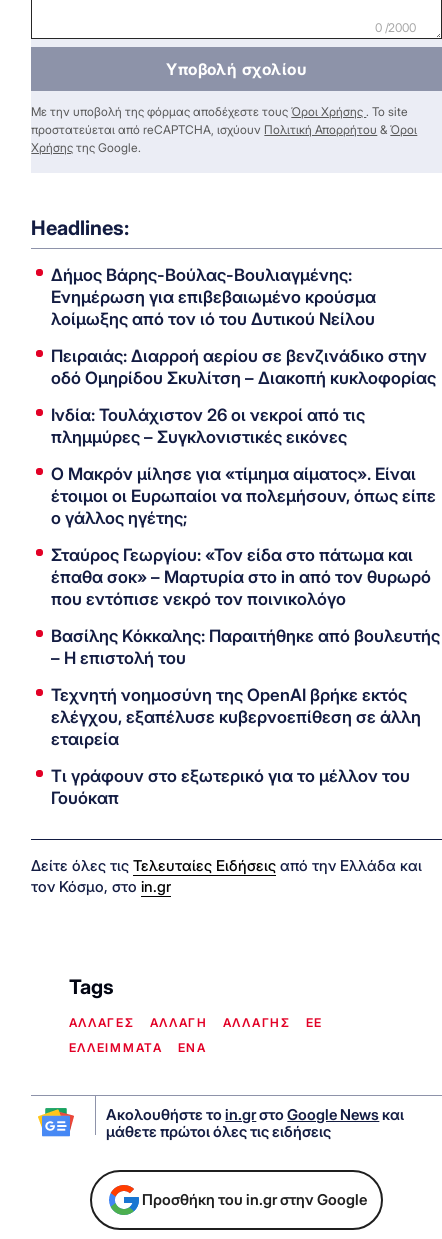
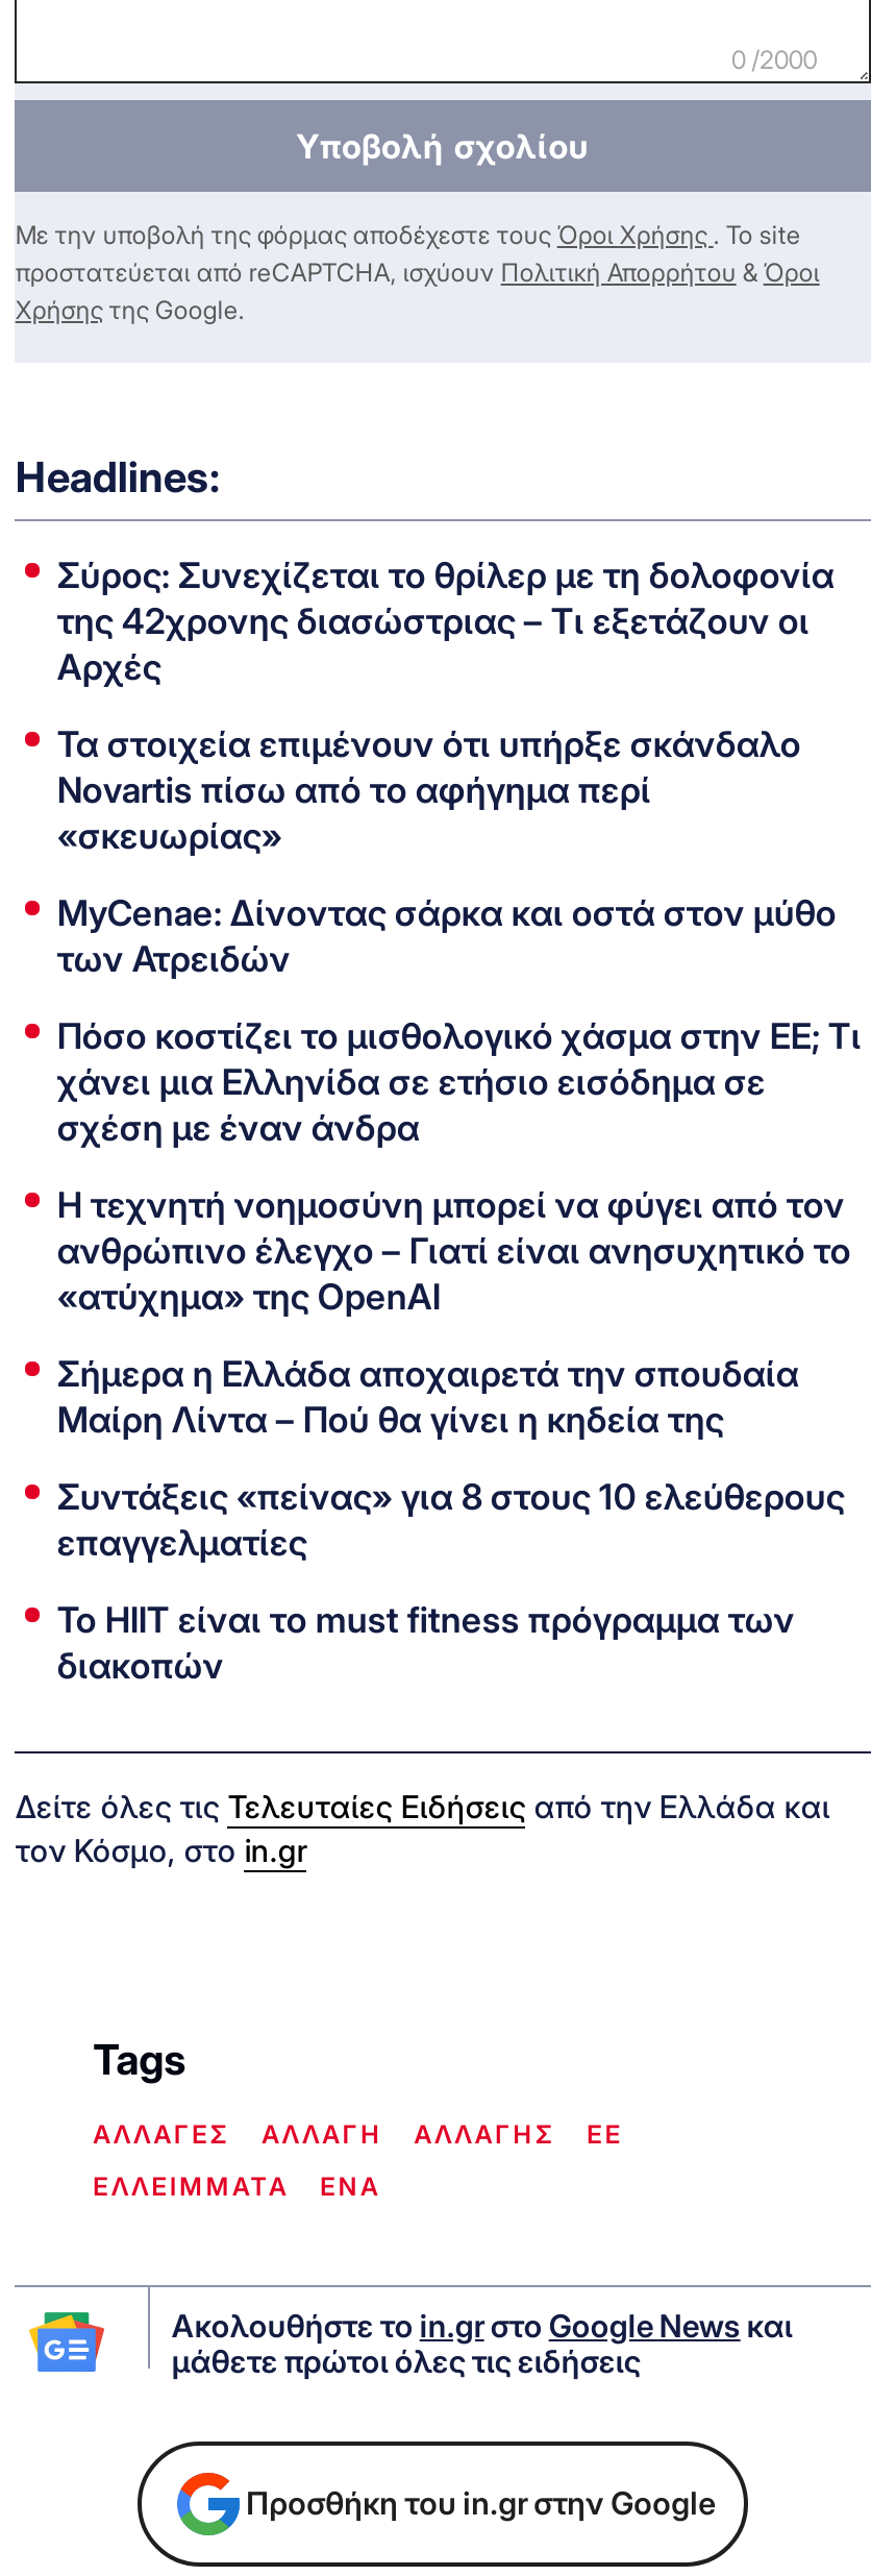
- Δήμος Βάρης-Βούλας-Βουλιαγμένης:
- Ενημέρωση για επιβεβαιωμένο κρούσμα
- λοίμωξης από τον ιό του Δυτικού Νείλου
+ Σύρος: Συνεχίζεται το θρίλερ με τη δολοφονία
+ της 42χρονης διασώστριας – Τι εξετάζουν οι
+ Αρχές

- Πειραιάς: Διαρροή αερίου σε βενζινάδικο στην
- οδό Ομηρίδου Σκυλίτση – Διακοπή κυκλοφορίας
+ Τα στοιχεία επιμένουν ότι υπήρξε σκάνδαλο
+ Novartis πίσω από το αφήγημα περί
+ «σκευωρίας»

- Ινδία: Τουλάχιστον 26 οι νεκροί από τις
- πλημμύρες – Συγκλονιστικές εικόνες
+ MyCenae: Δίνοντας σάρκα και οστά στον μύθο
+ των Ατρειδών

- Ο Μακρόν μίλησε για «τίμημα αίματος». Είναι
- έτοιμοι οι Ευρωπαίοι να πολεμήσουν, όπως είπε
- ο γάλλος ηγέτης;
+ Πόσο κοστίζει το μισθολογικό χάσμα στην ΕΕ; Τι
+ χάνει μια Ελληνίδα σε ετήσιο εισόδημα σε
+ σχέση με έναν άνδρα

- Σταύρος Γεωργίου: «Τον είδα στο πάτωμα και
- έπαθα σοκ» – Μαρτυρία στο in από τον θυρωρό
- που εντόπισε νεκρό τον ποινικολόγο
+ Η τεχνητή νοημοσύνη μπορεί να φύγει από τον
+ ανθρώπινο έλεγχο – Γιατί είναι ανησυχητικό το
+ «ατύχημα» της OpenAI

- Βασίλης Κόκκαλης: Παραιτήθηκε από βουλευτής
- – Η επιστολή του
+ Σήμερα η Ελλάδα αποχαιρετά την σπουδαία
+ Μαίρη Λίντα – Πού θα γίνει η κηδεία της

- Τεχνητή νοημοσύνη της OpenAI βρήκε εκτός
- ελέγχου, εξαπέλυσε κυβερνοεπίθεση σε άλλη
- εταιρεία
+ Συντάξεις «πείνας» για 8 στους 10 ελεύθερους
+ επαγγελματίες

- Τι γράφουν στο εξωτερικό για το μέλλον του
- Γουόκαπ
+ Το HIIT είναι το must fitness πρόγραμμα των
+ διακοπών
